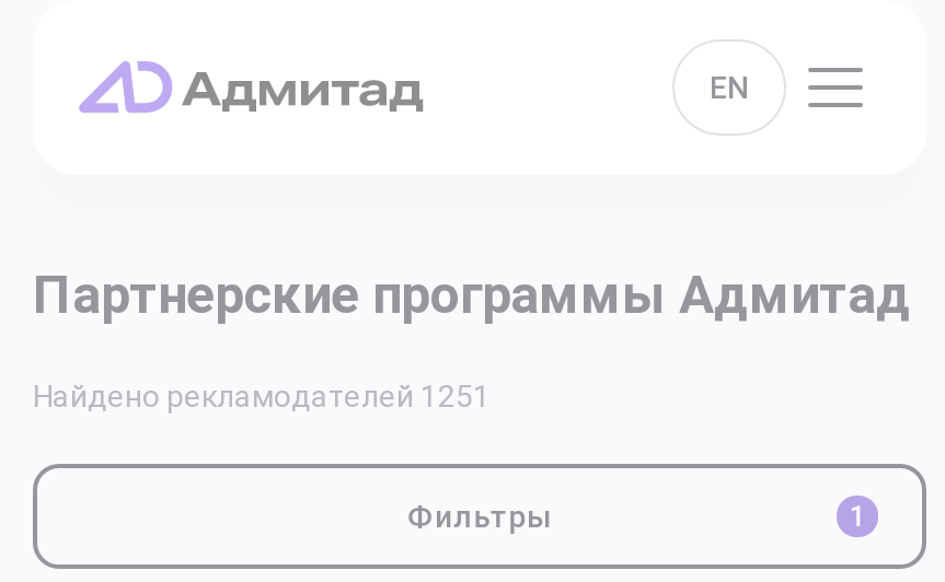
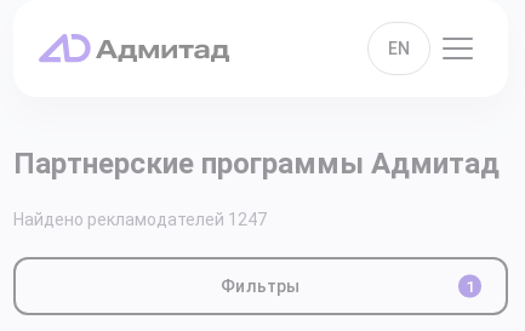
- Найдено рекламодателей 1251
+ Найдено рекламодателей 1247
